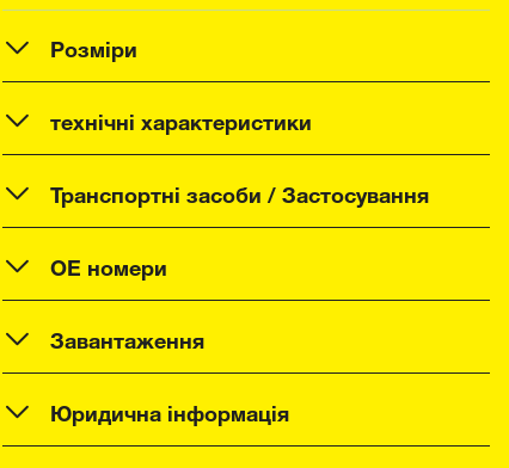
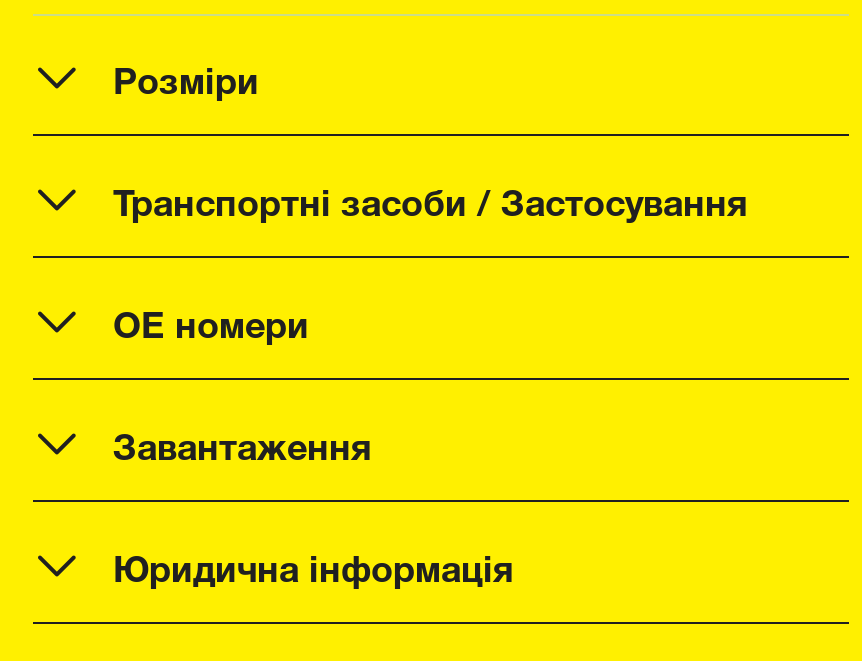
- технічні характеристики
